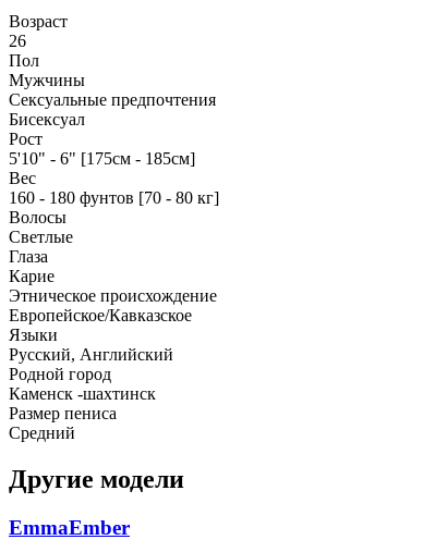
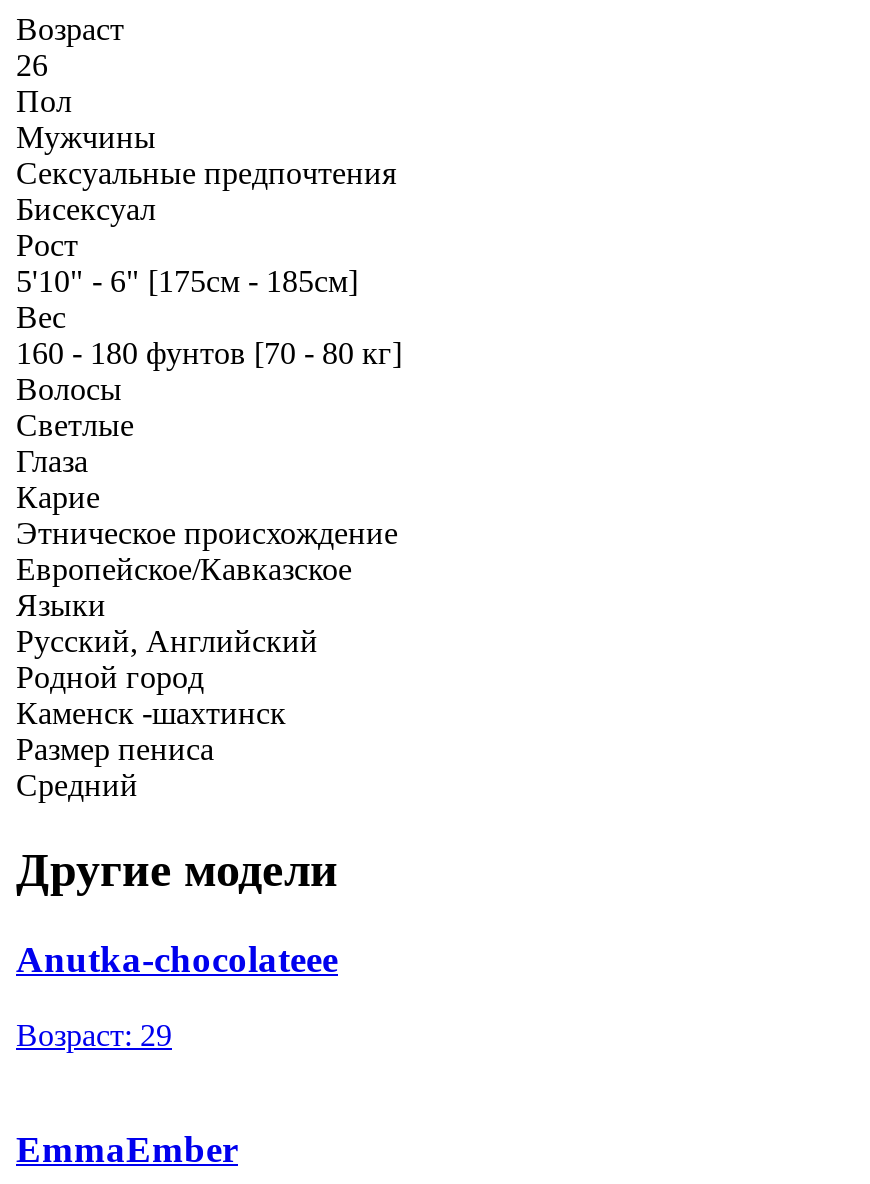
+ Anutka-chocolateee
+ Возраст: 29
